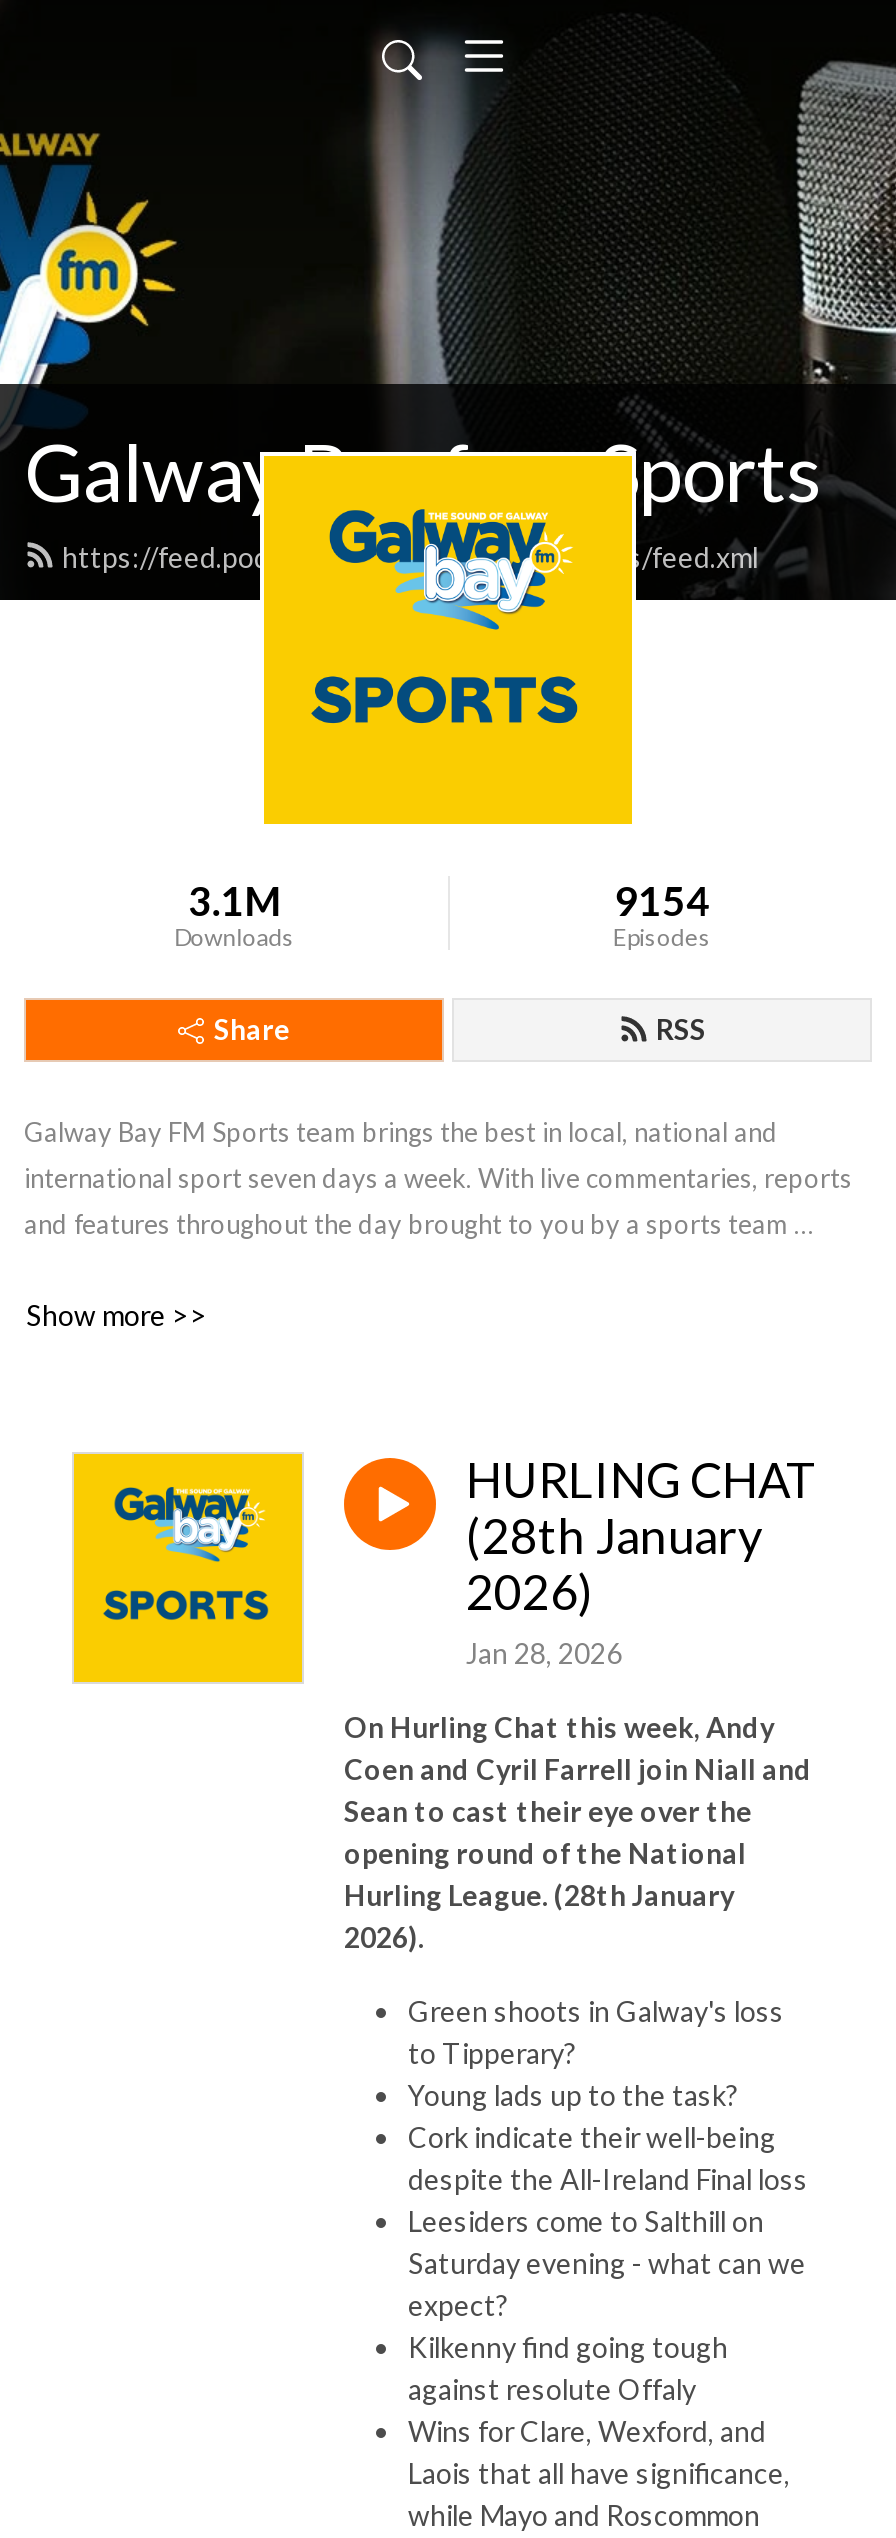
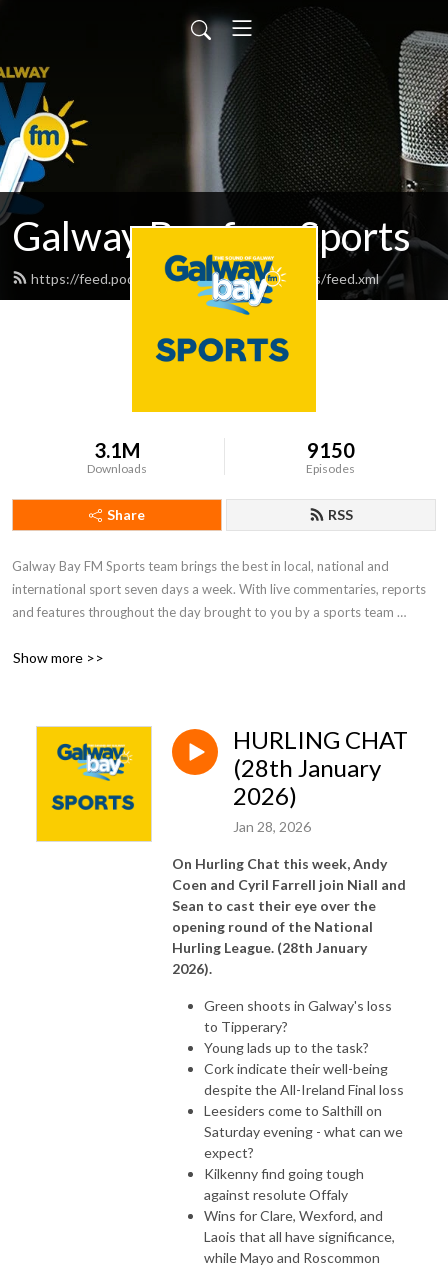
- 9154
+ 9150
